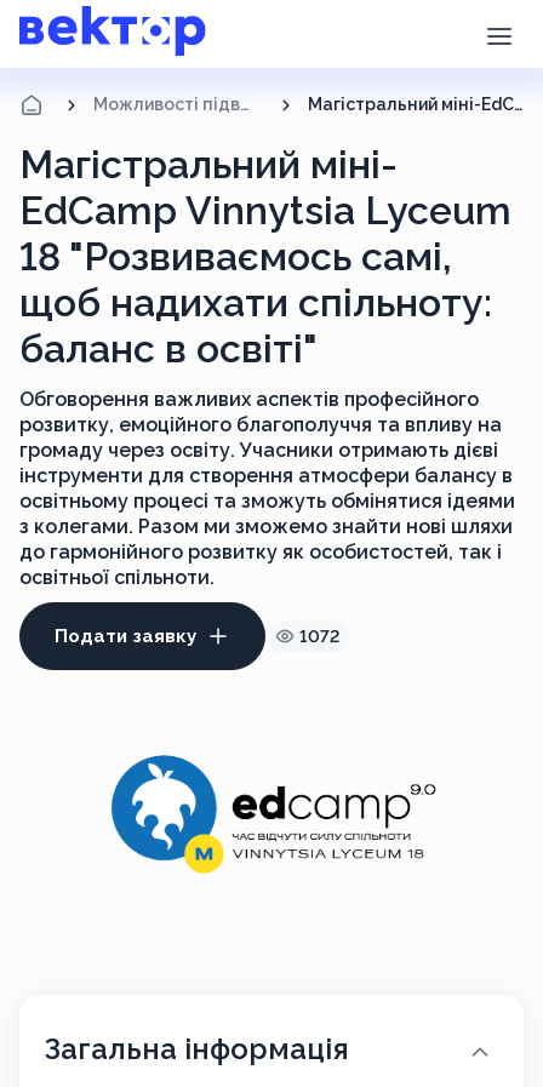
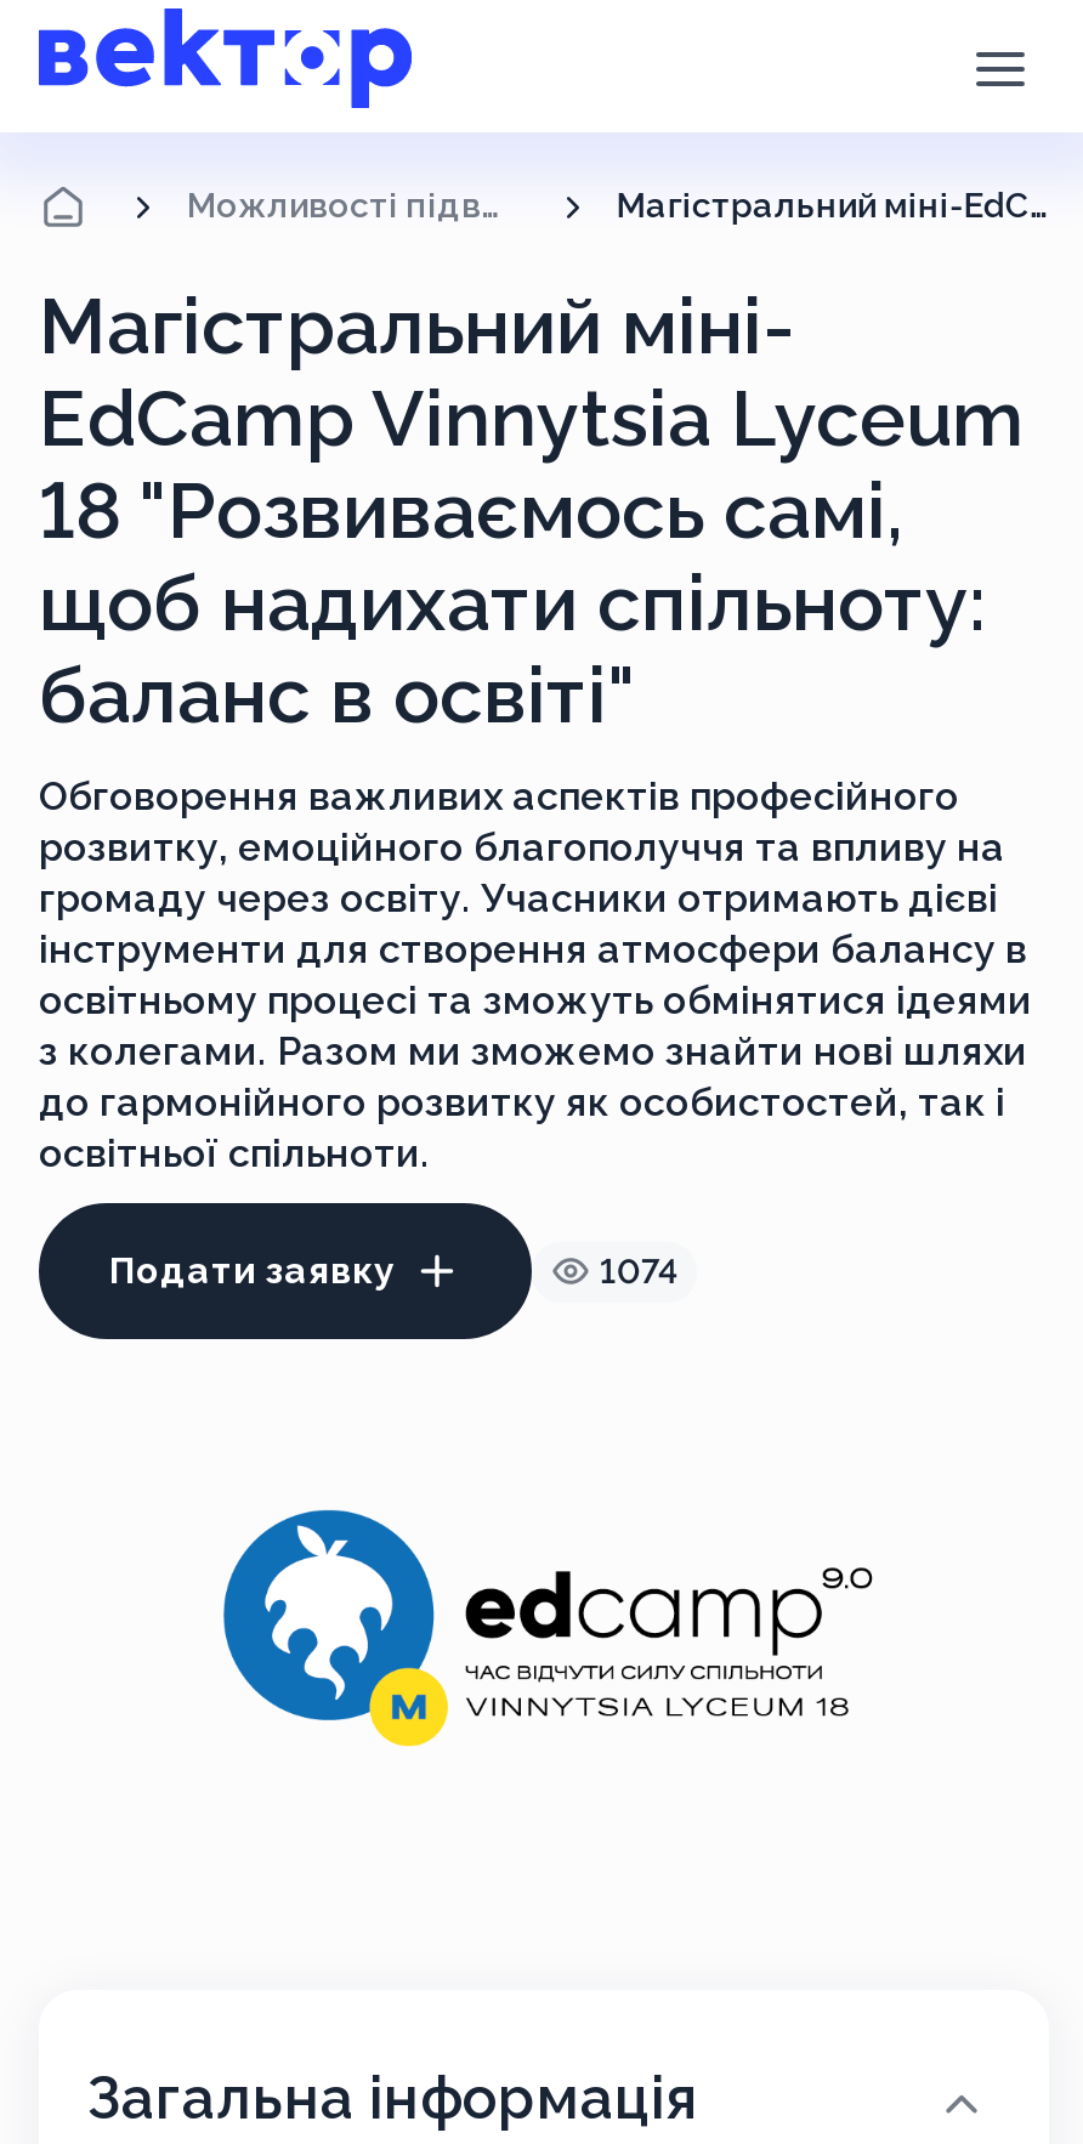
- 1072
+ 1074
